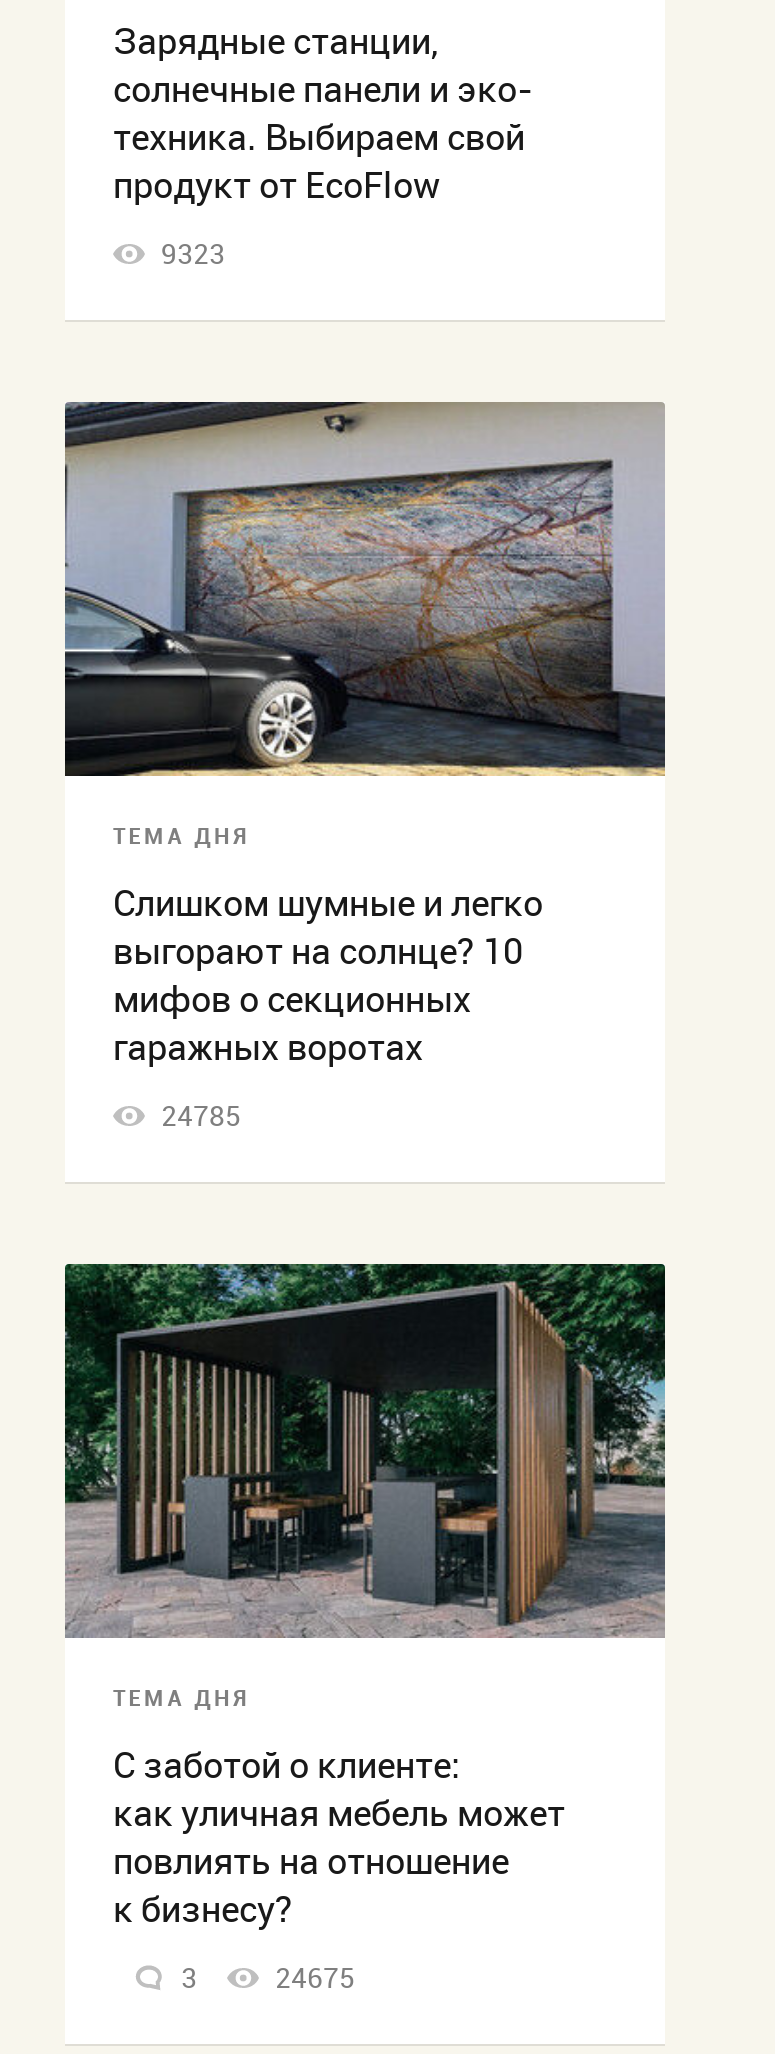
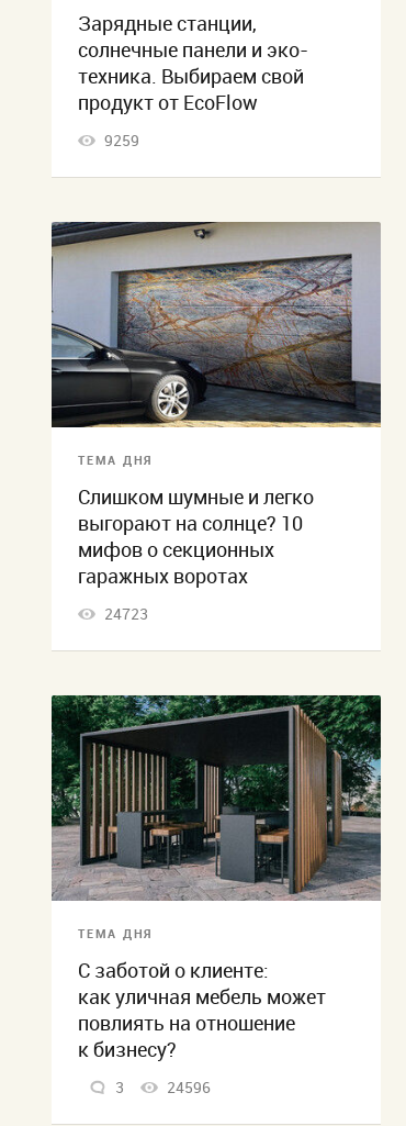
- 9323
+ 9259

- 24785
+ 24723

- 24675
+ 24596
